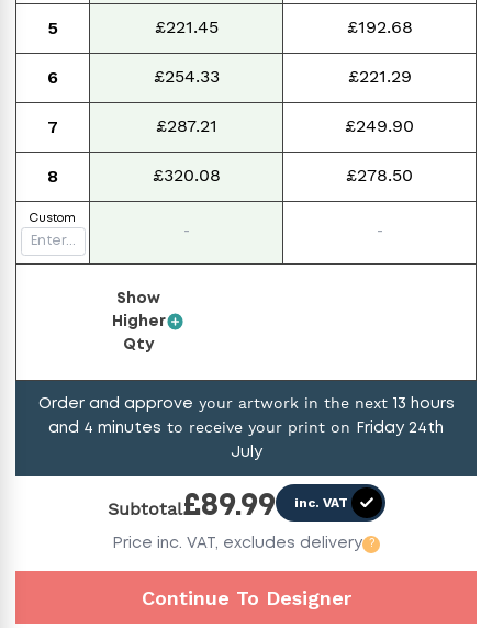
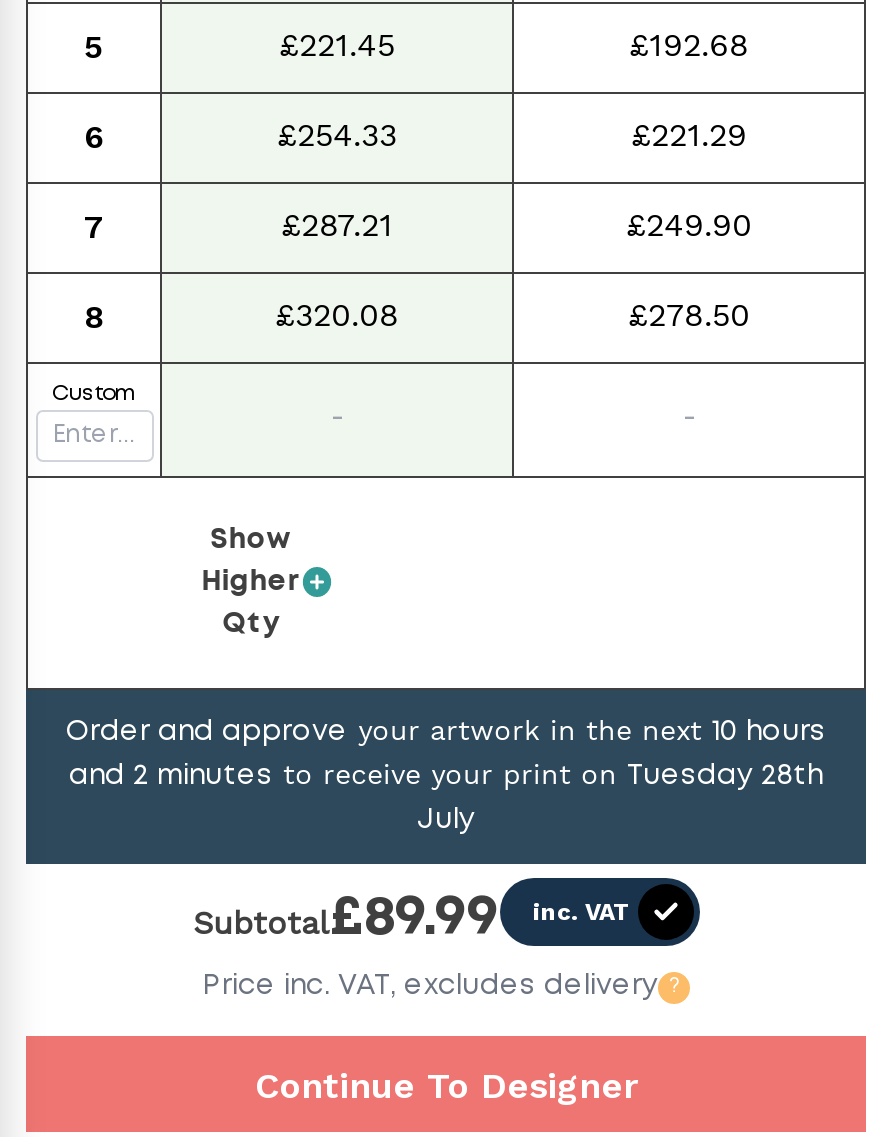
- Order and approve your artwork in the next 13 hours
+ Order and approve your artwork in the next 10 hours

- and 4 minutes to receive your print on Friday 24th
+ and 2 minutes to receive your print on Tuesday 28th
